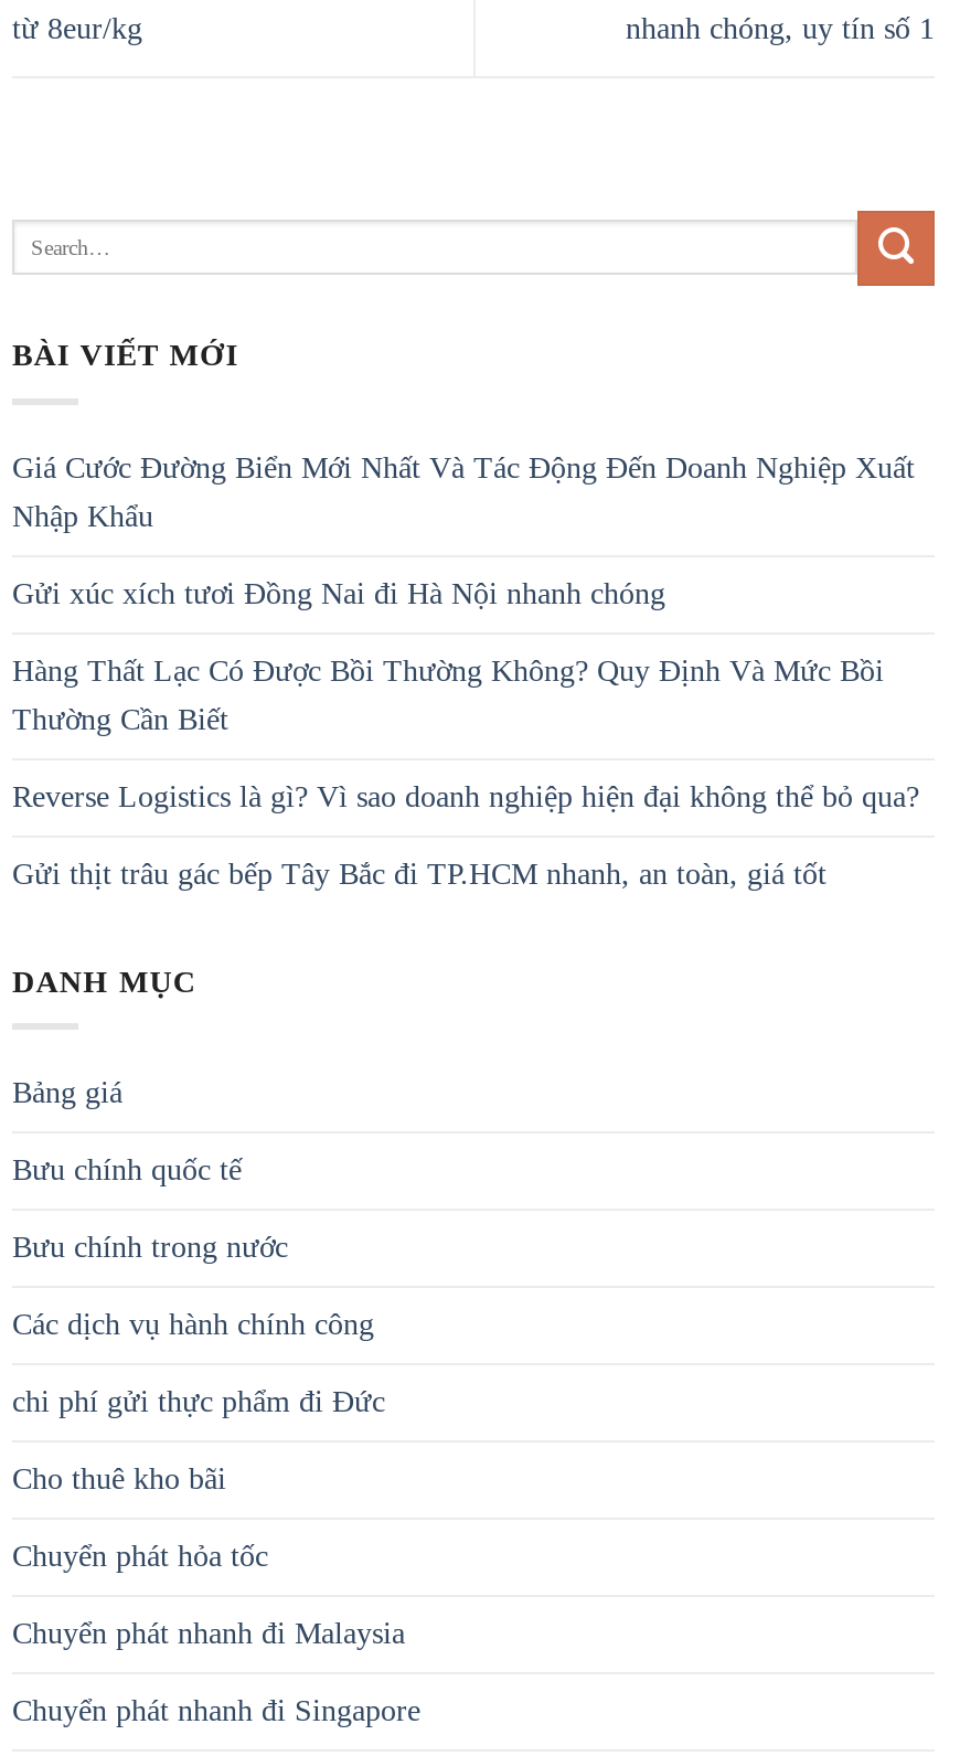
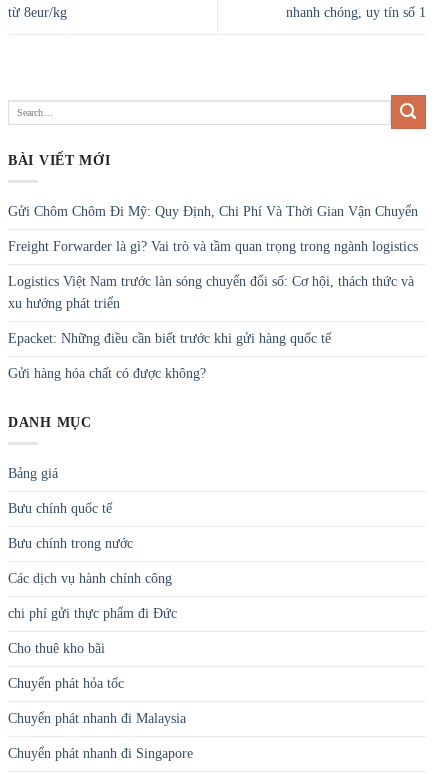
- Giá Cước Đường Biển Mới Nhất Và Tác Động Đến Doanh Nghiệp Xuất
- Nhập Khẩu
- Gửi xúc xích tươi Đồng Nai đi Hà Nội nhanh chóng
- Hàng Thất Lạc Có Được Bồi Thường Không? Quy Định Và Mức Bồi
- Thường Cần Biết
- Reverse Logistics là gì? Vì sao doanh nghiệp hiện đại không thể bỏ qua?
- Gửi thịt trâu gác bếp Tây Bắc đi TP.HCM nhanh, an toàn, giá tốt
+ Gửi Chôm Chôm Đi Mỹ: Quy Định, Chi Phí Và Thời Gian Vận Chuyển
+ Freight Forwarder là gì? Vai trò và tầm quan trọng trong ngành logistics
+ Logistics Việt Nam trước làn sóng chuyển đổi số: Cơ hội, thách thức và
+ xu hướng phát triển
+ Epacket: Những điều cần biết trước khi gửi hàng quốc tế
+ Gửi hàng hóa chất có được không?
